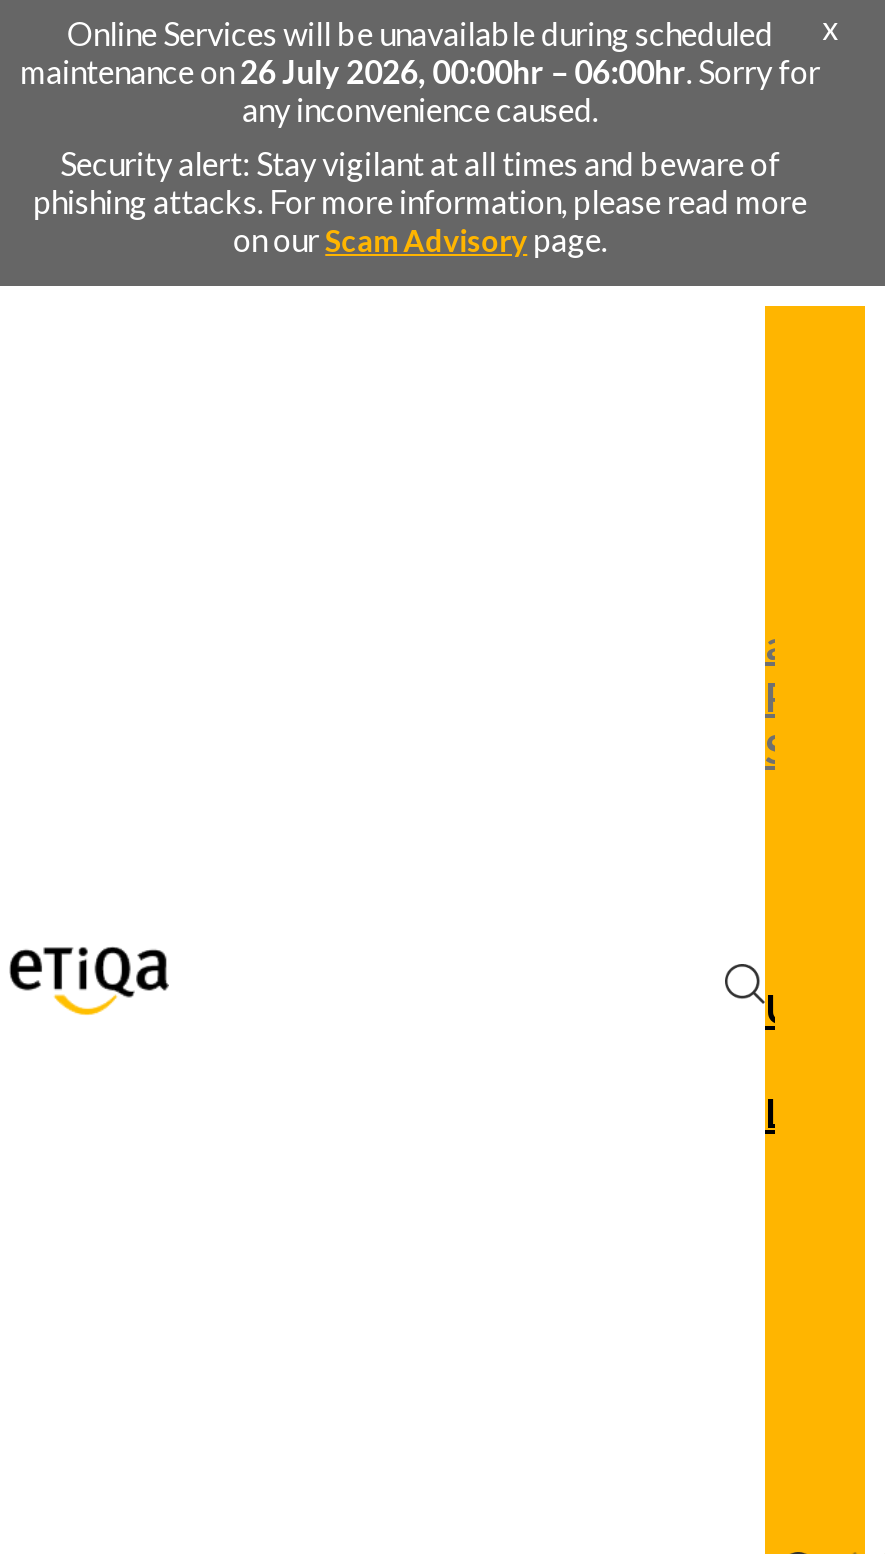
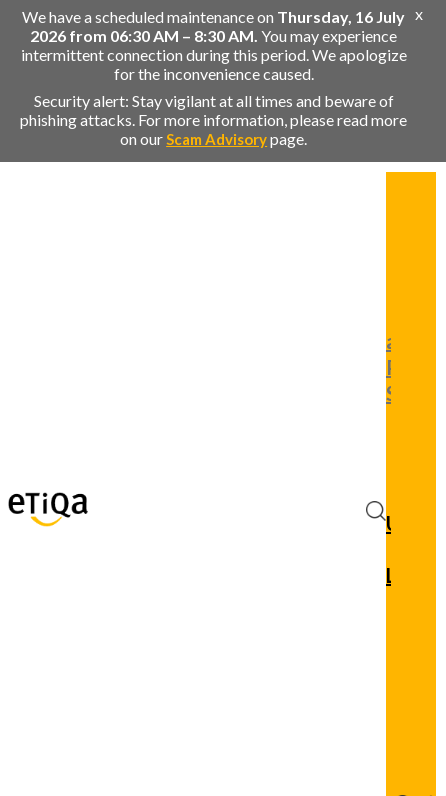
- Online Services will be unavailable during scheduled
- maintenance on 26 July 2026, 00:00hr – 06:00hr. Sorry for
- any inconvenience caused.
+ We have a scheduled maintenance on Thursday, 16 July
+ 2026 from 06:30 AM – 8:30 AM. You may experience
+ intermittent connection during this period. We apologize
+ for the inconvenience caused.
